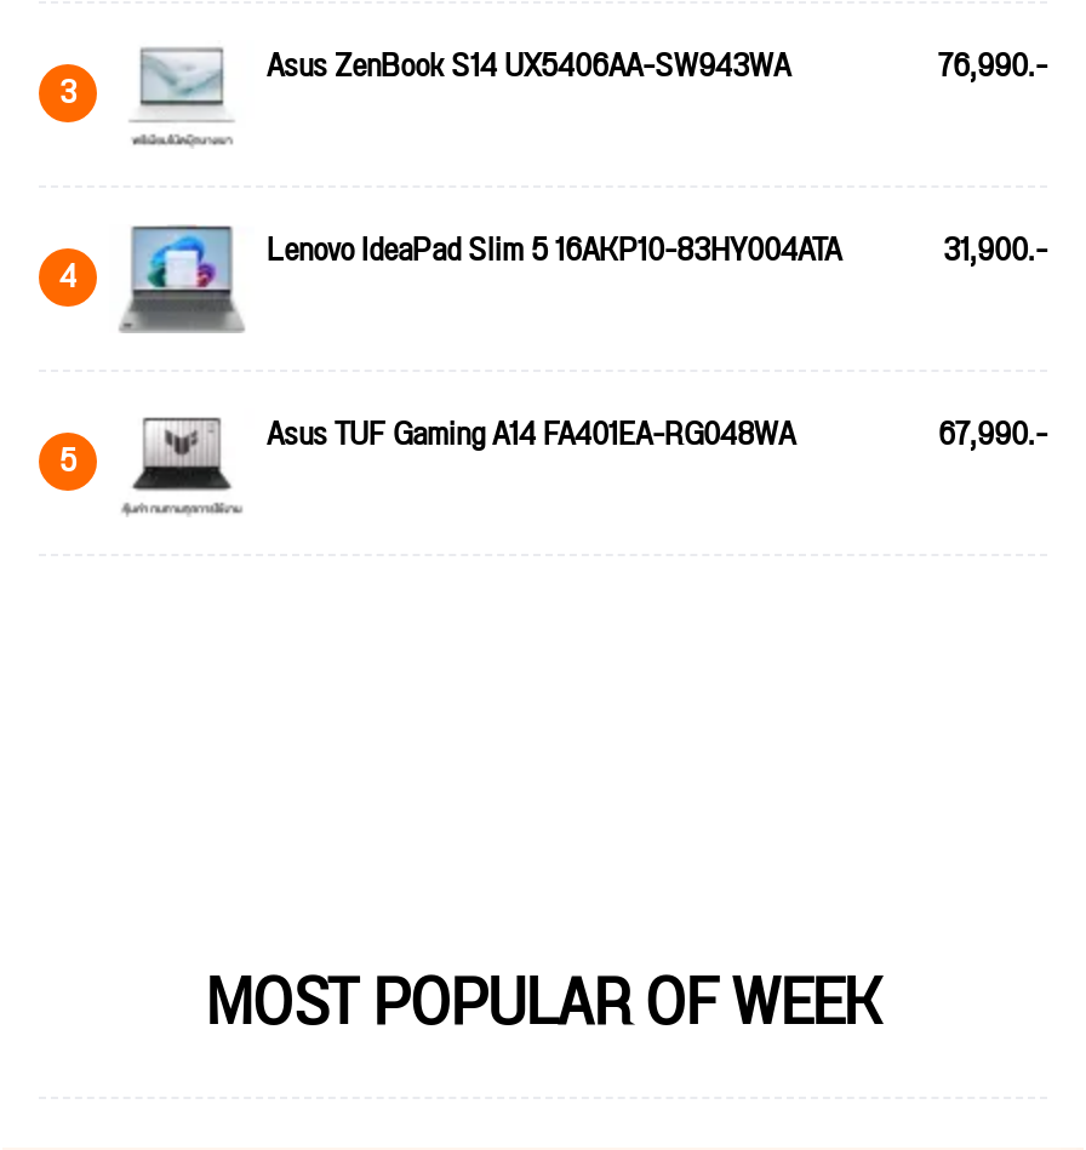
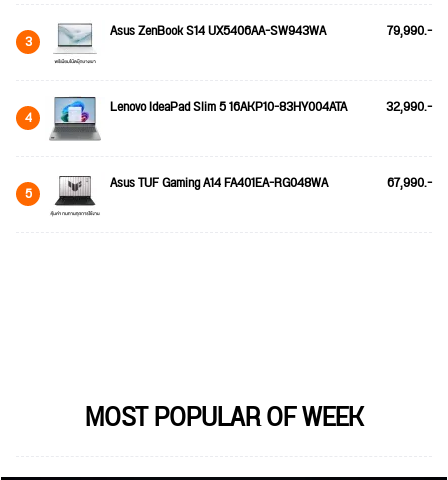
- 76,990.-
+ 79,990.-

- Lenovo IdeaPad Slim 5 16AKP10-83HY004ATA 31,900.-
+ Lenovo IdeaPad Slim 5 16AKP10-83HY004ATA 32,990.-
